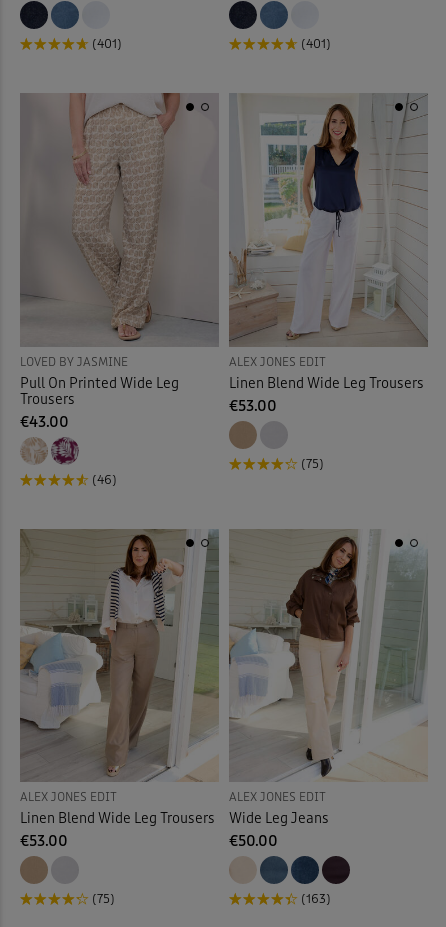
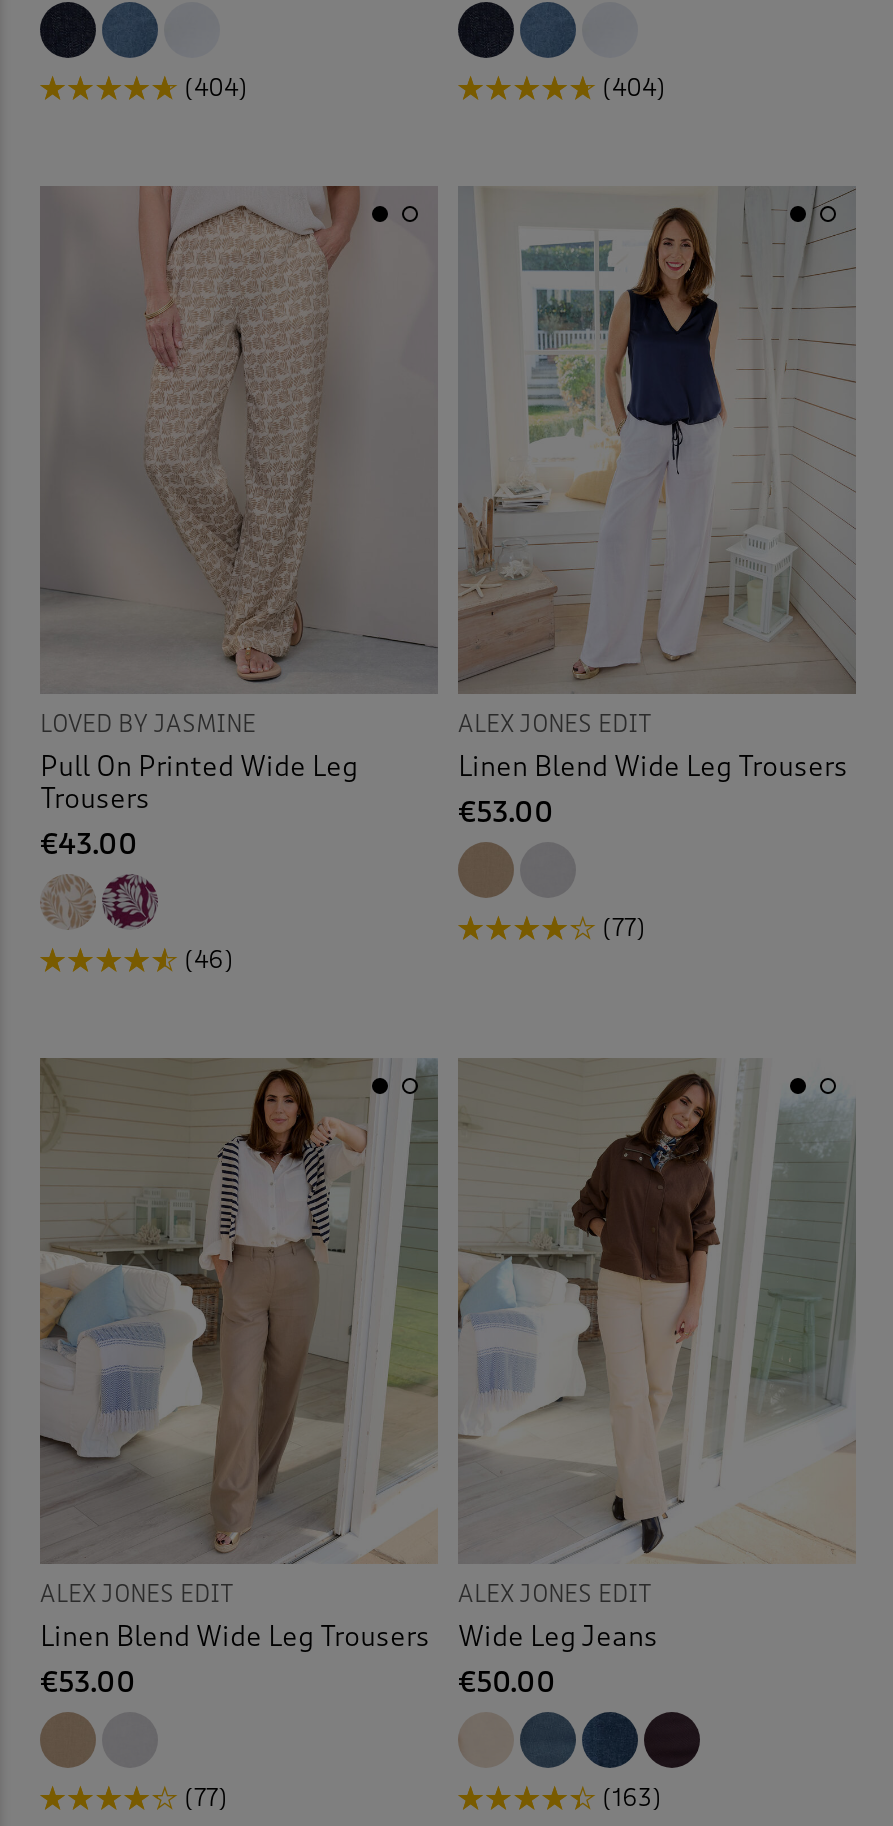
- (401)
+ (404)

- (401)
+ (404)

- (75)
+ (77)

- (75)
+ (77)
